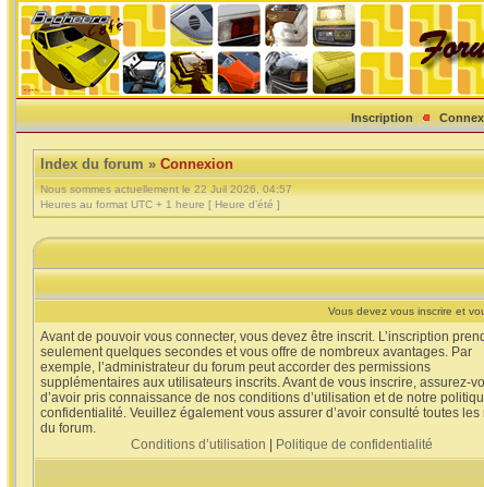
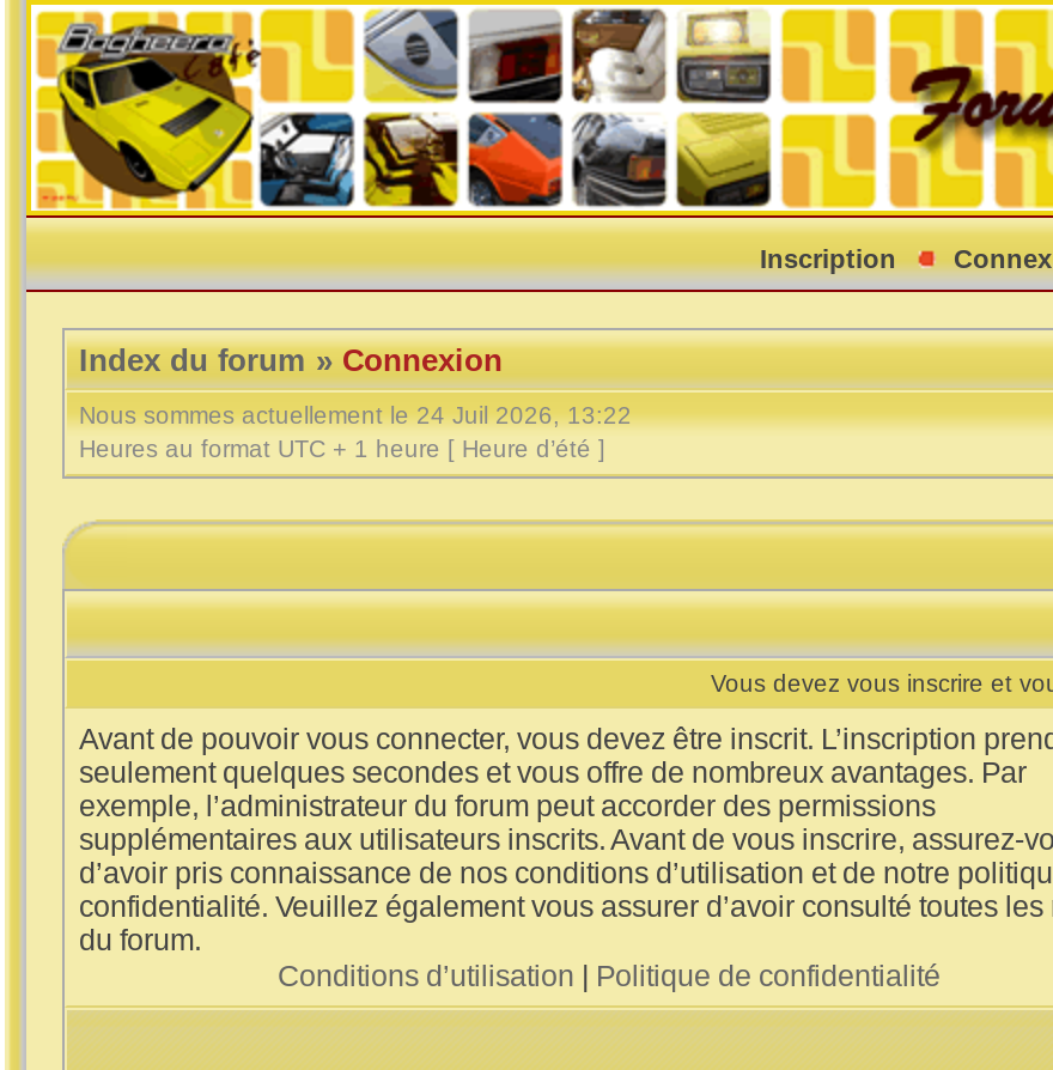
- Nous sommes actuellement le 22 Juil 2026, 04:57
+ Nous sommes actuellement le 24 Juil 2026, 13:22
